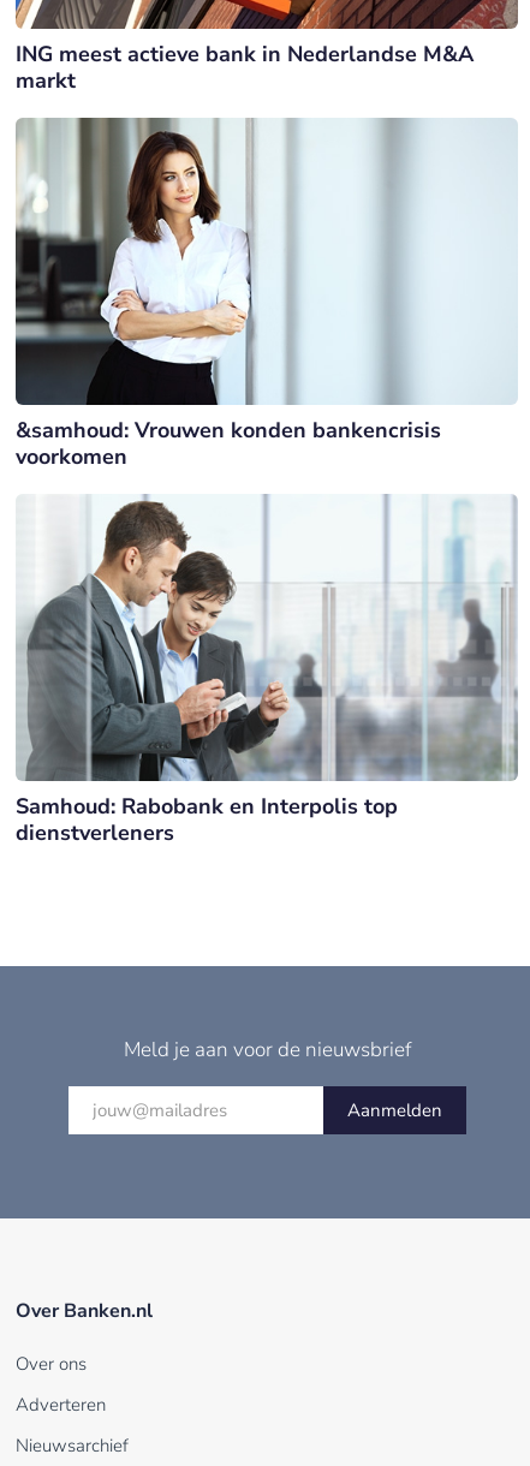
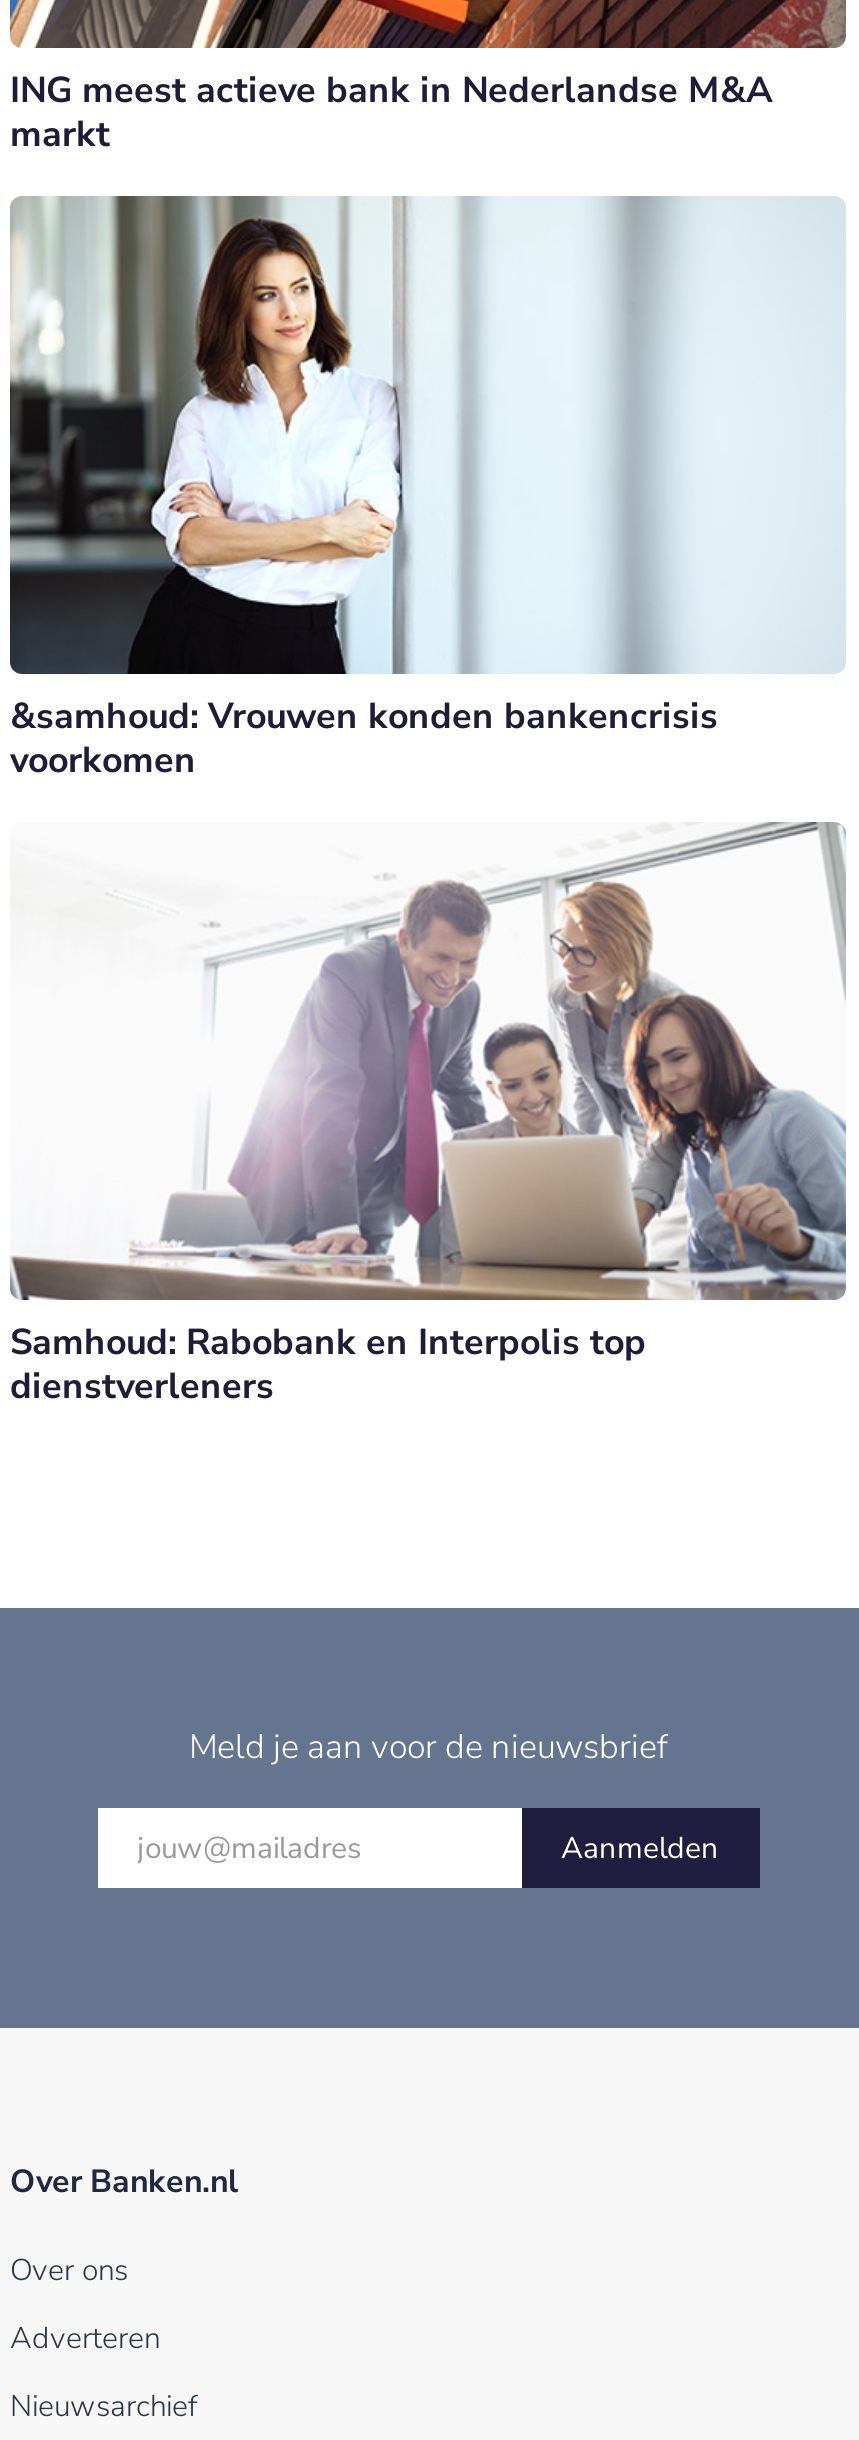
- [image]
+ [image]
